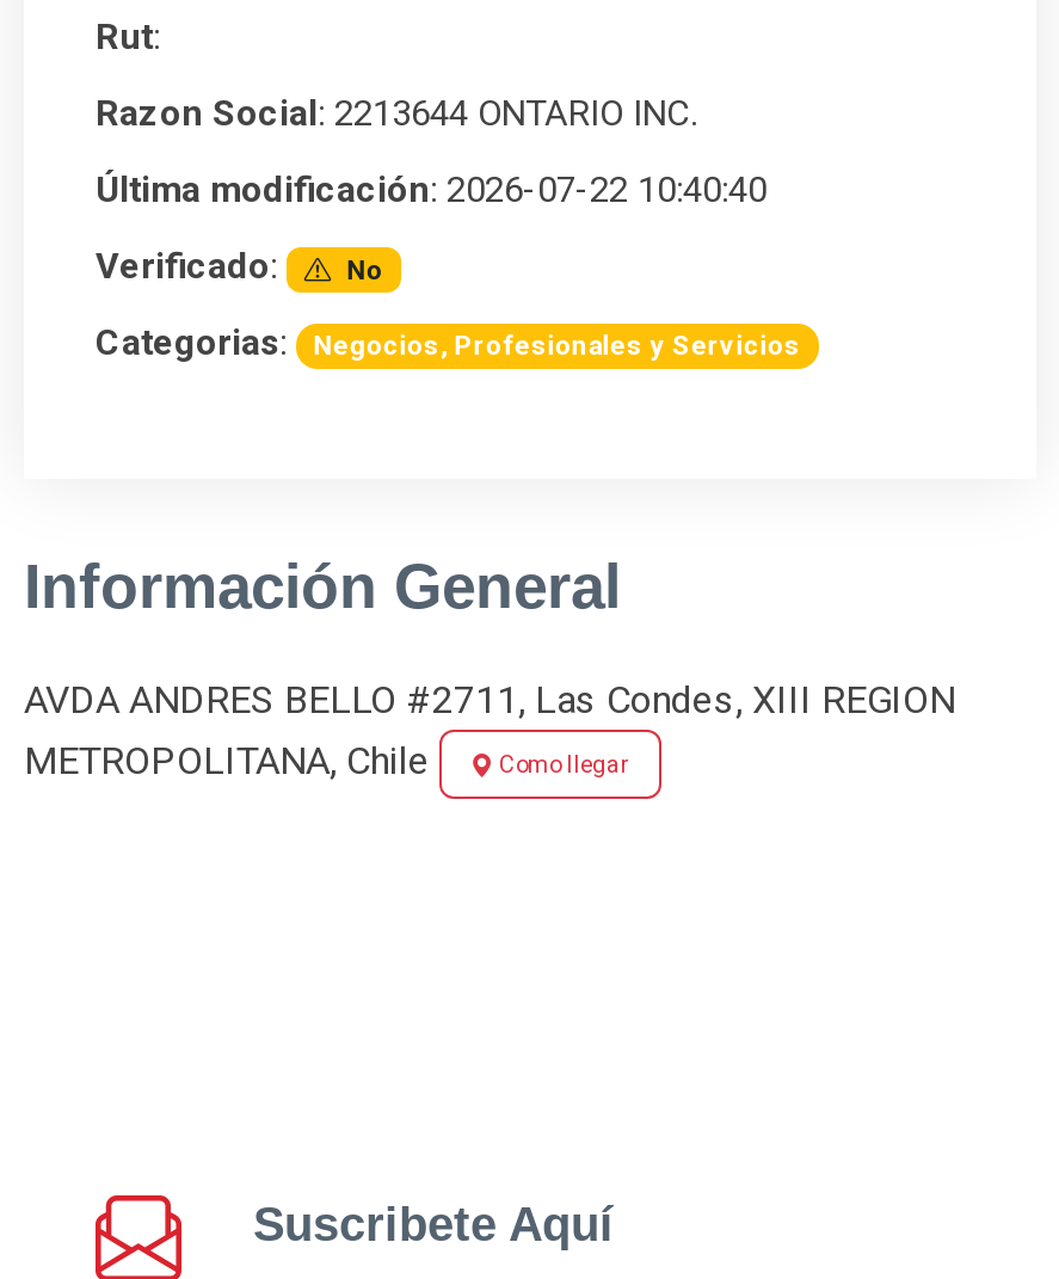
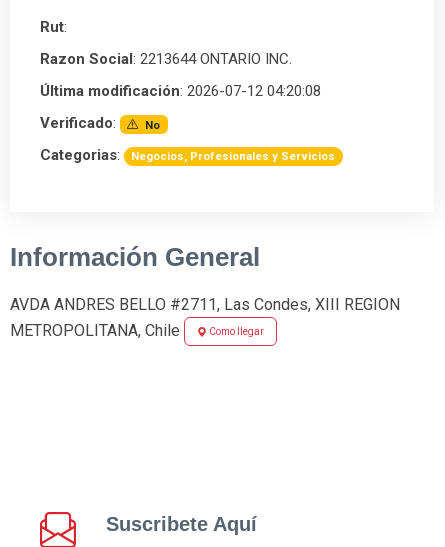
- Última modificación: 2026-07-22 10:40:40
+ Última modificación: 2026-07-12 04:20:08
